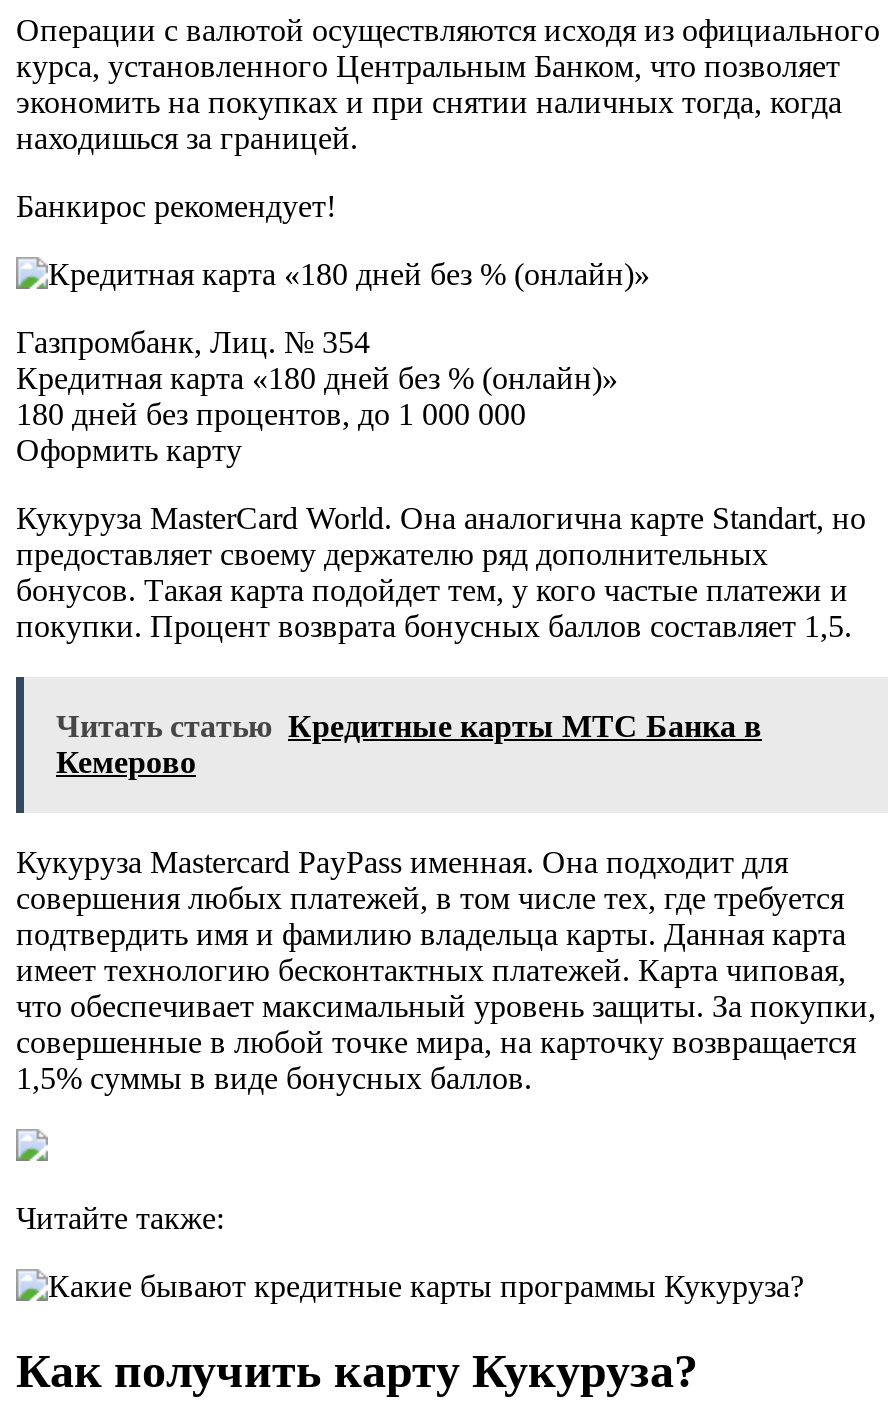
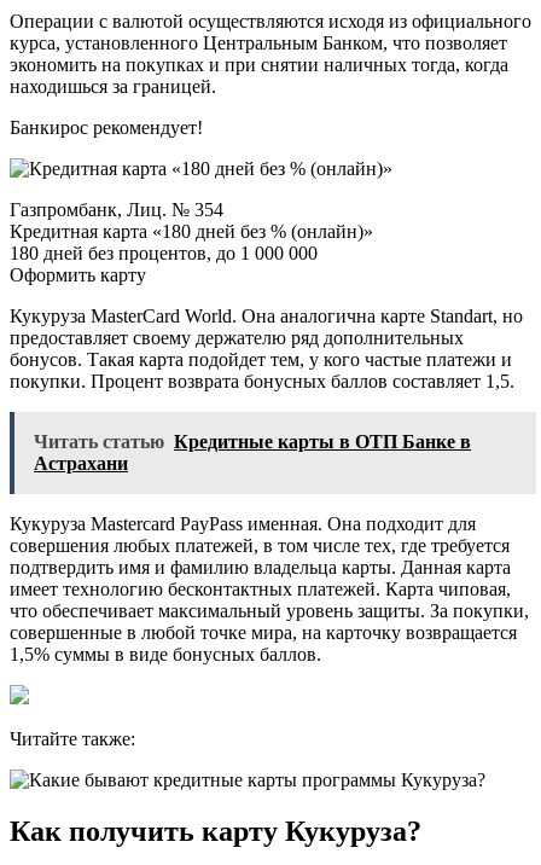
- Читать статью Кредитные карты МТС Банка в
- Кемерово
+ Читать статью Кредитные карты в ОТП Банке в
+ Астрахани
